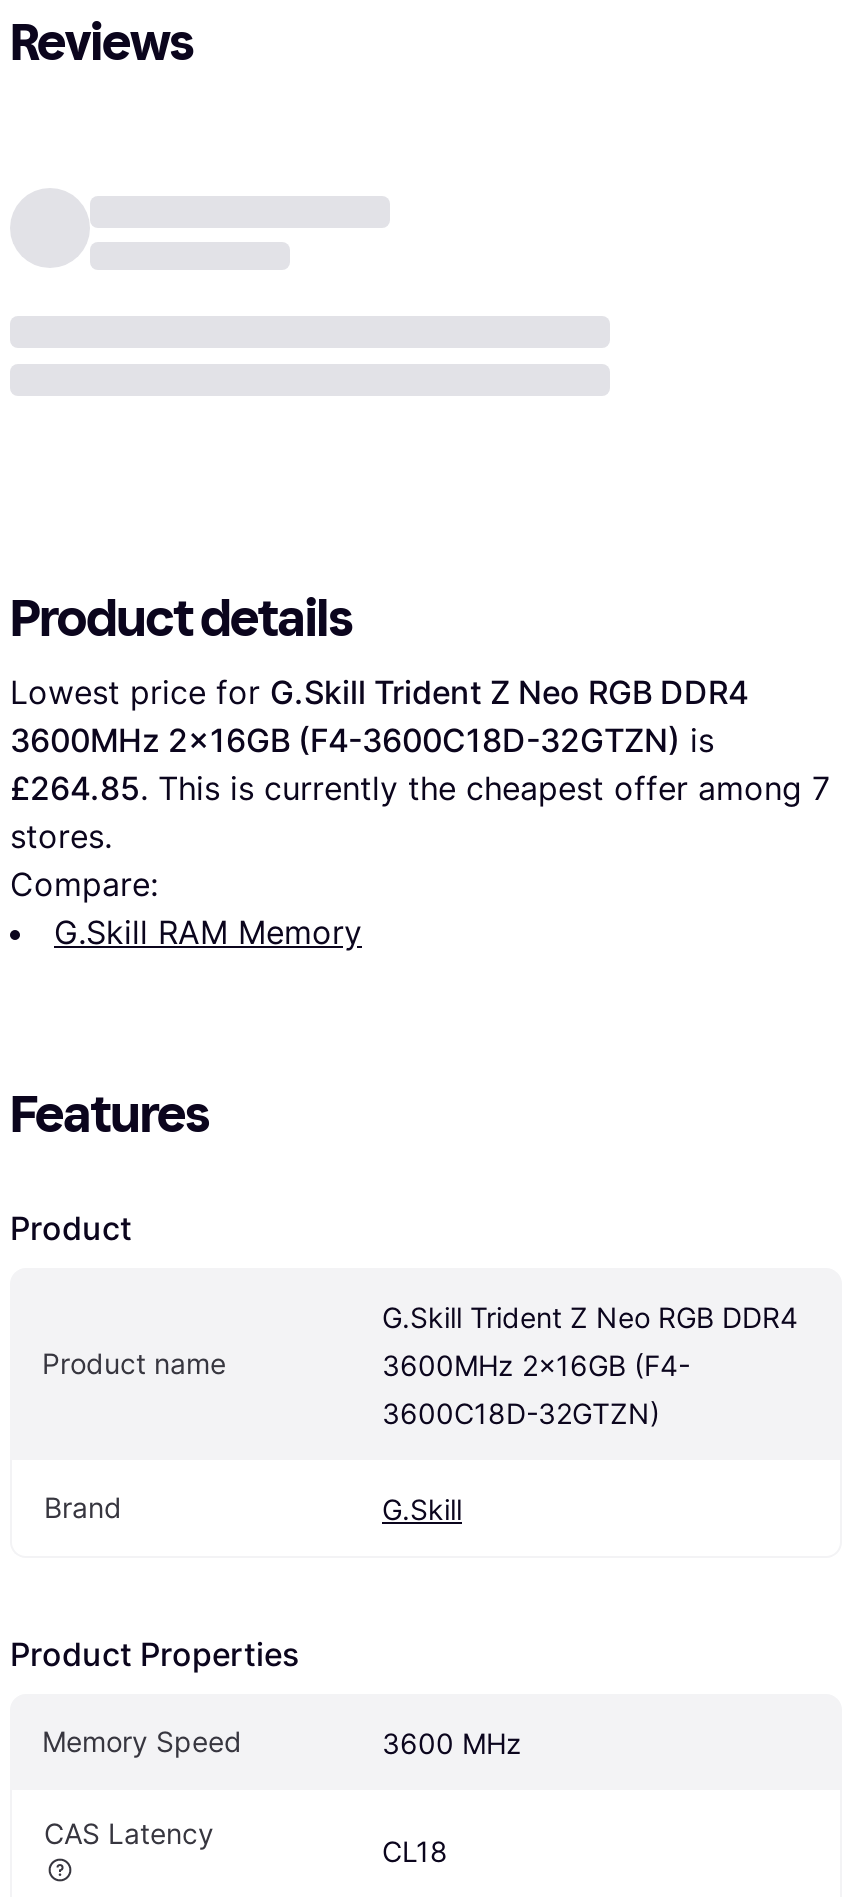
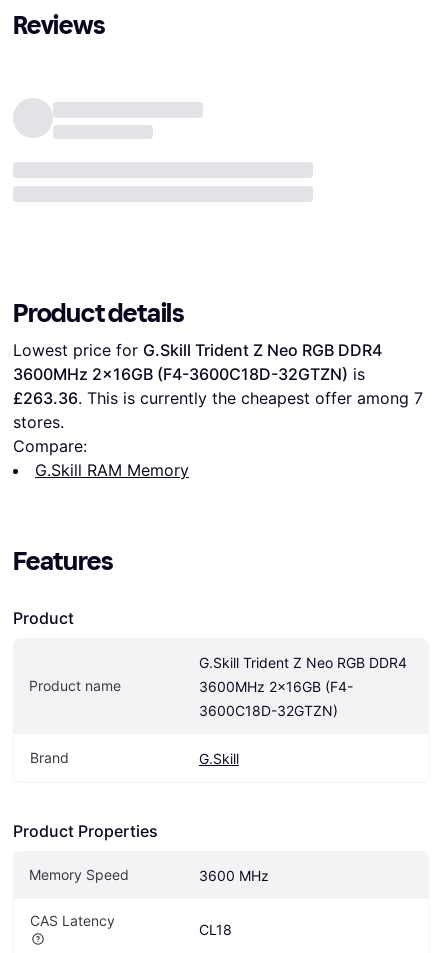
- £264.85. This is currently the cheapest offer among 7
+ £263.36. This is currently the cheapest offer among 7
